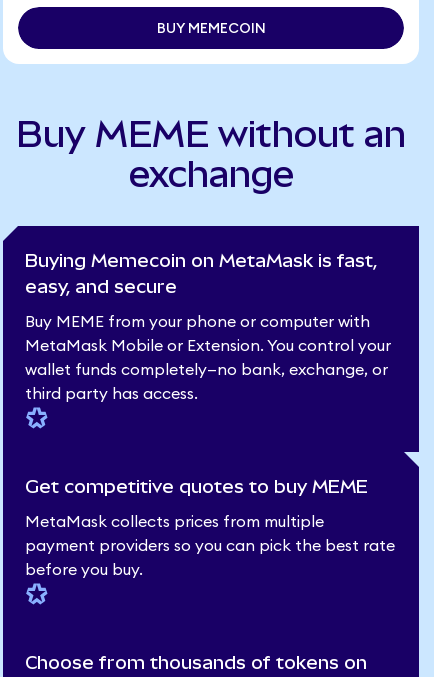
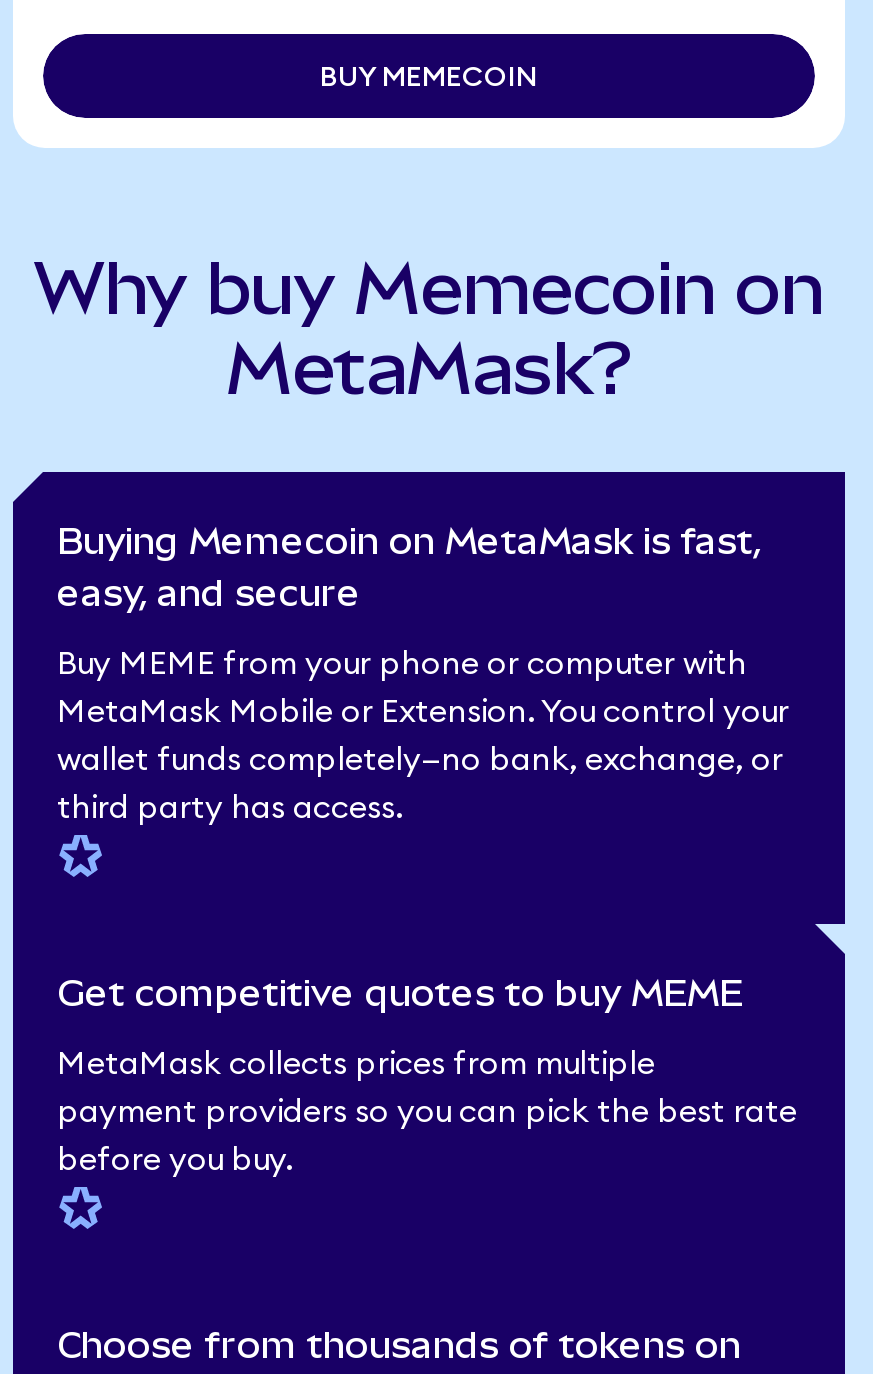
- Buy MEME without an
- exchange
+ Why buy Memecoin on
+ MetaMask?
